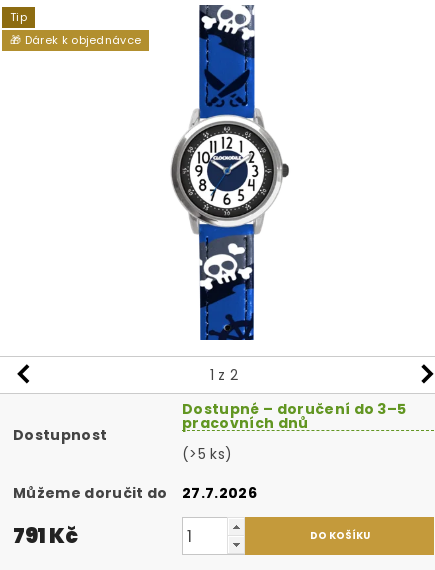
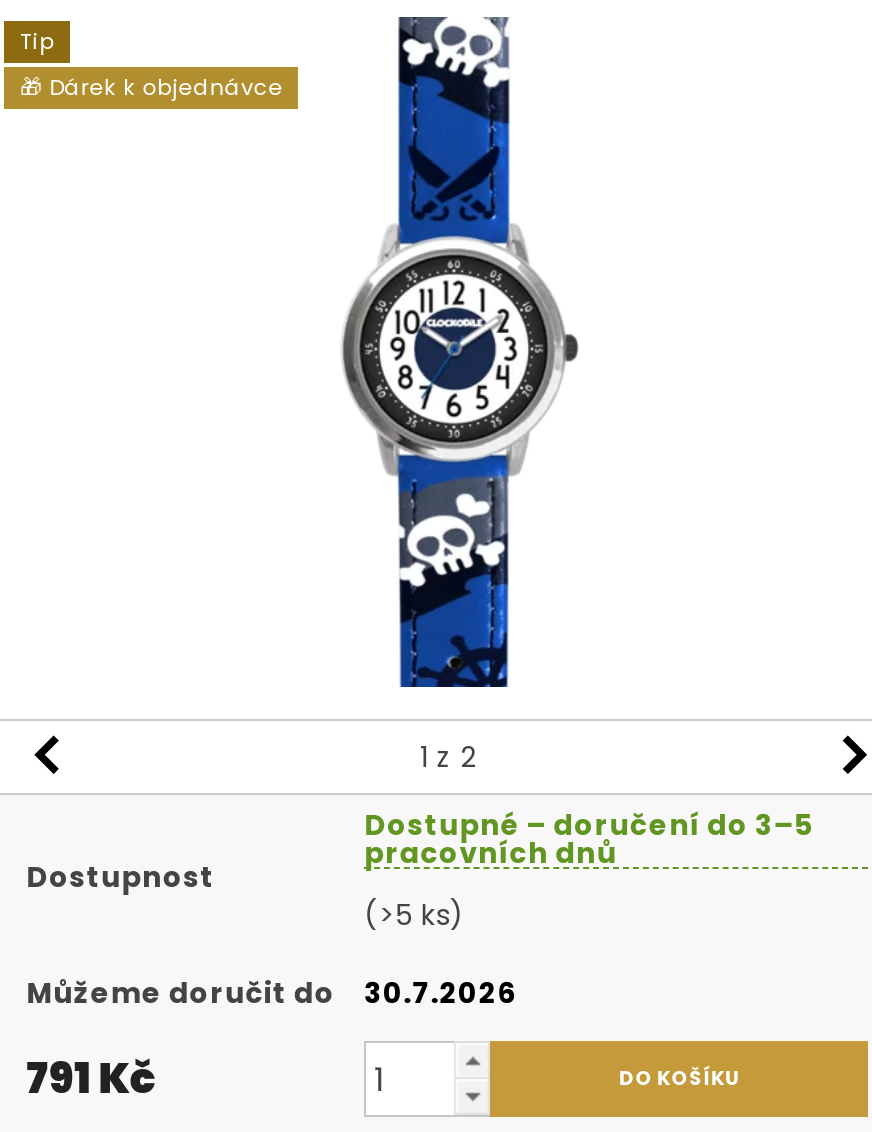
- Můžeme doručit do 27.7.2026
+ Můžeme doručit do 30.7.2026
